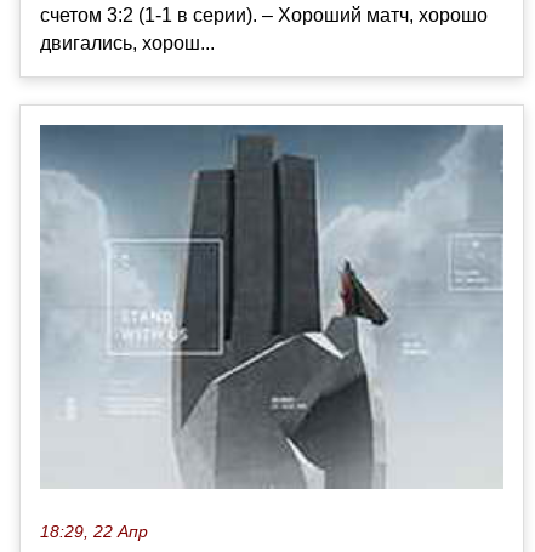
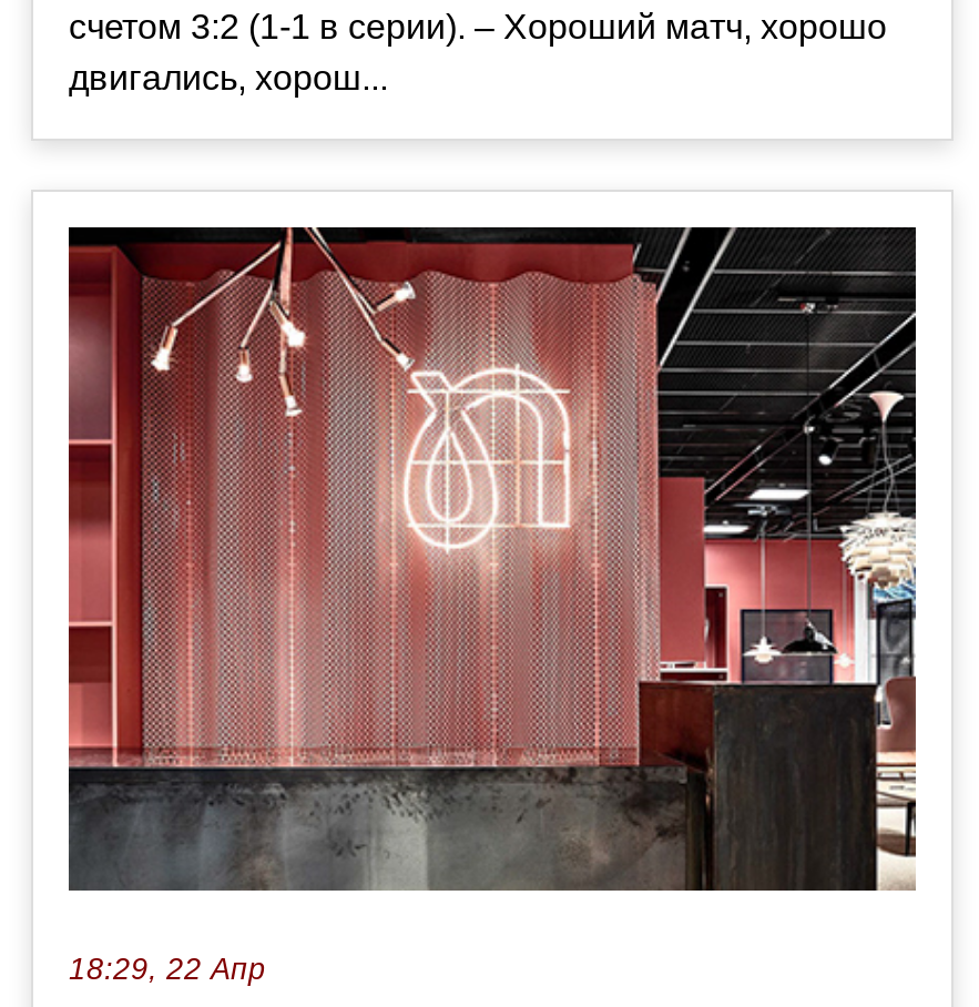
- [image]
+ [image]
